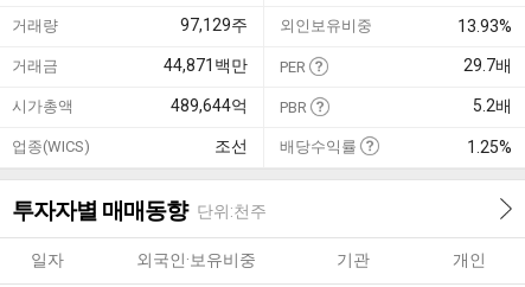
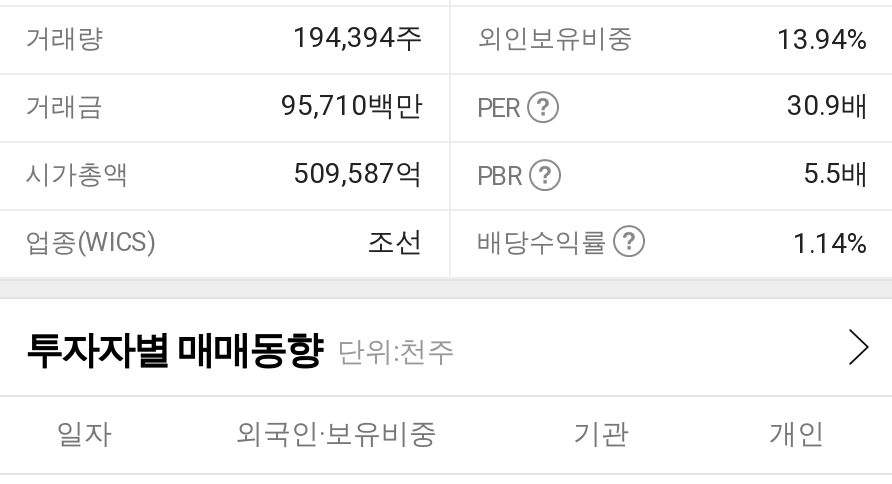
- 97,129주 외인보유비중
+ 194,394주 외인보유비중

- 13.93%
+ 13.94%

- 44,871백만 PER
+ 95,710백만 PER

- 29.7배
+ 30.9배

- 489,644억 PBR
+ 509,587억 PBR

- 5.2배
+ 5.5배

- 1.25%
+ 1.14%
